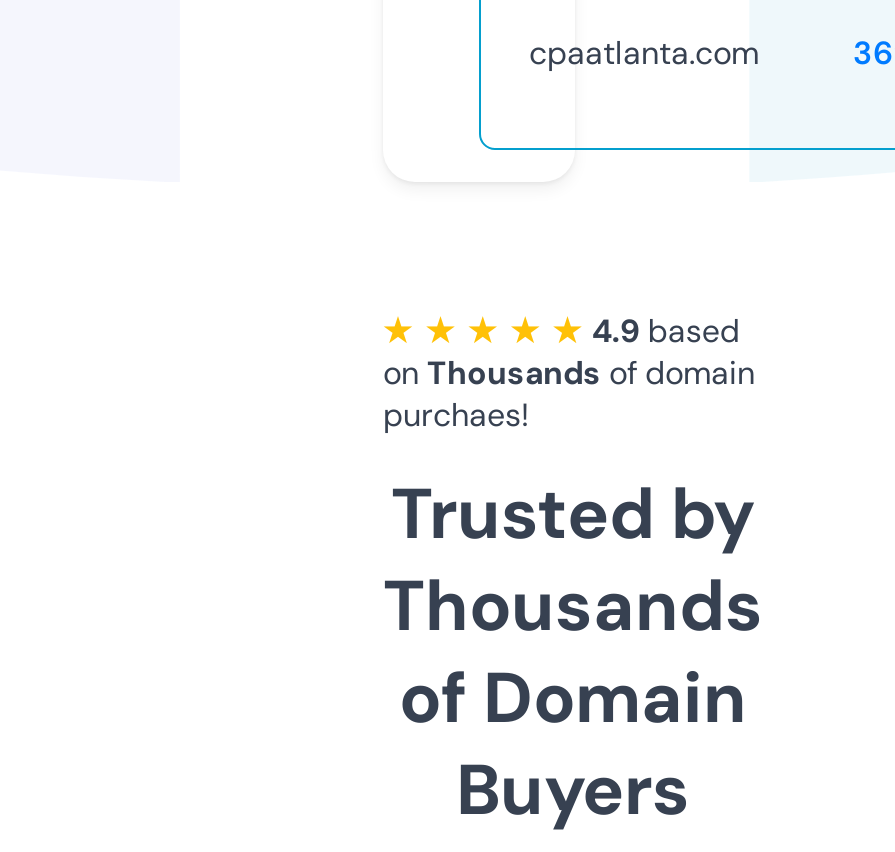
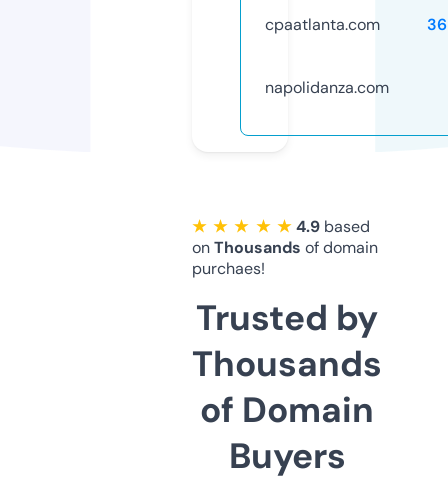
+ napolidanza.com
